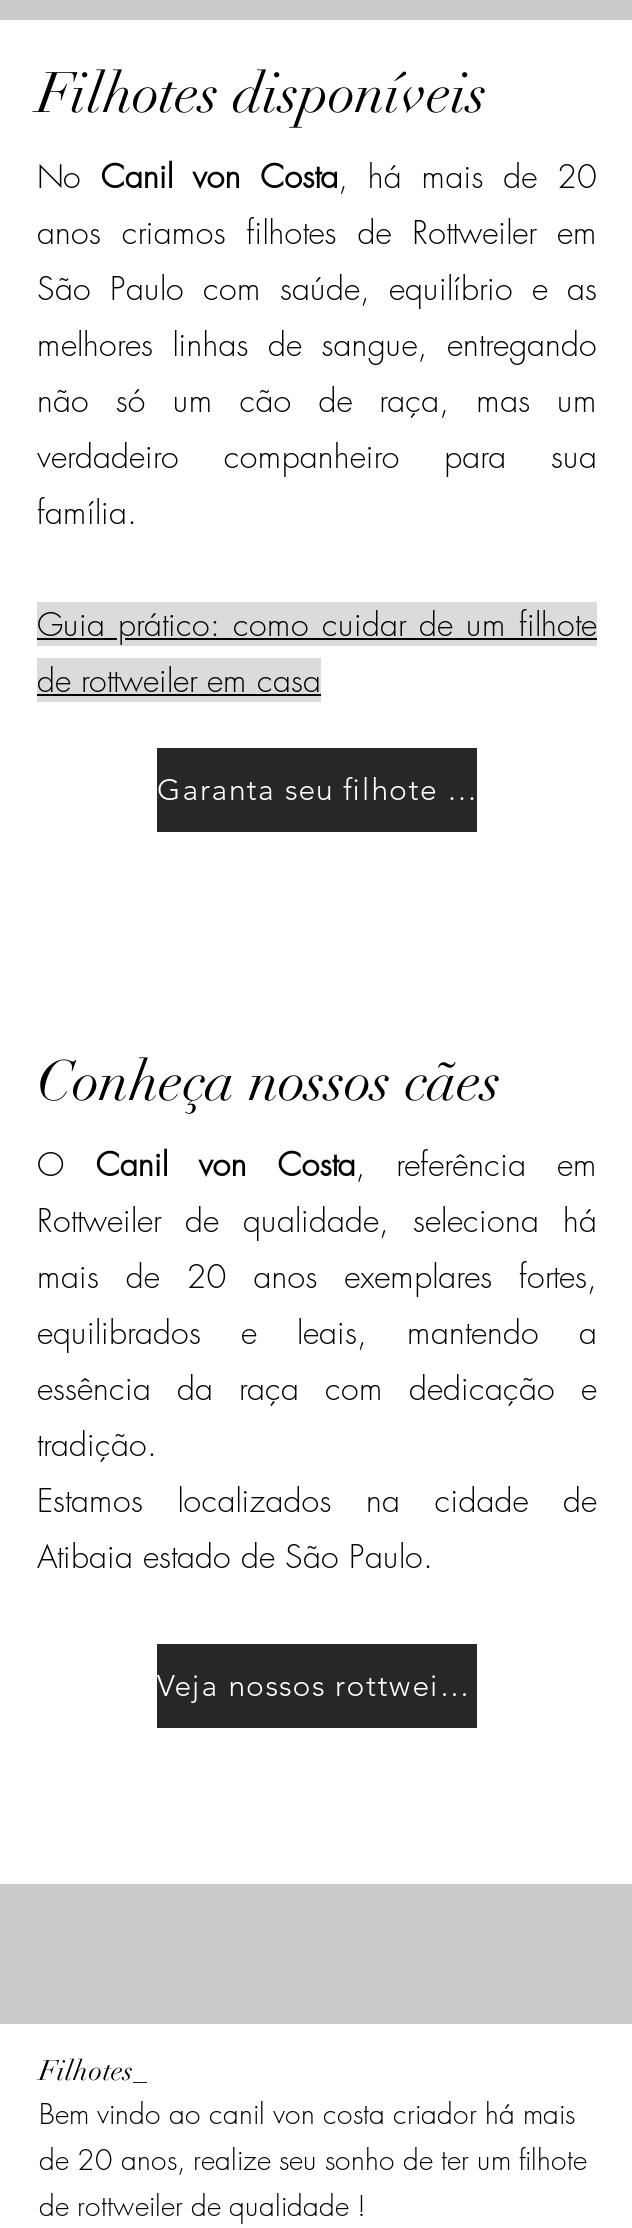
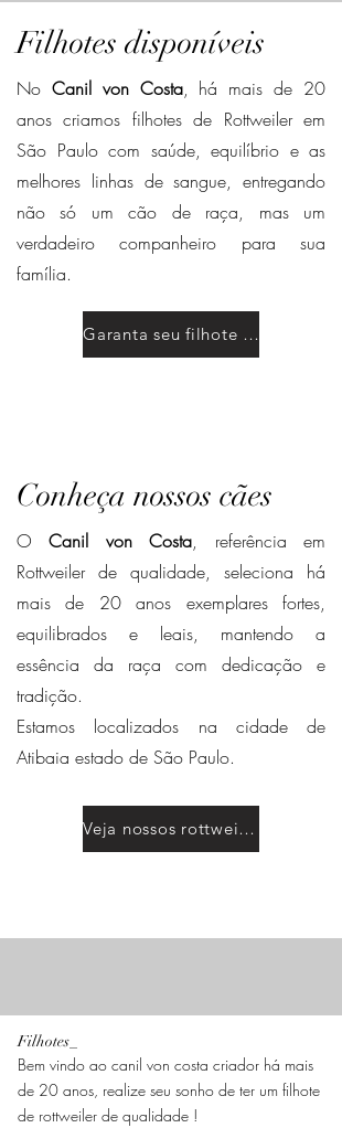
- Guia prático: como cuidar de um filhote
- de rottweiler em casa
